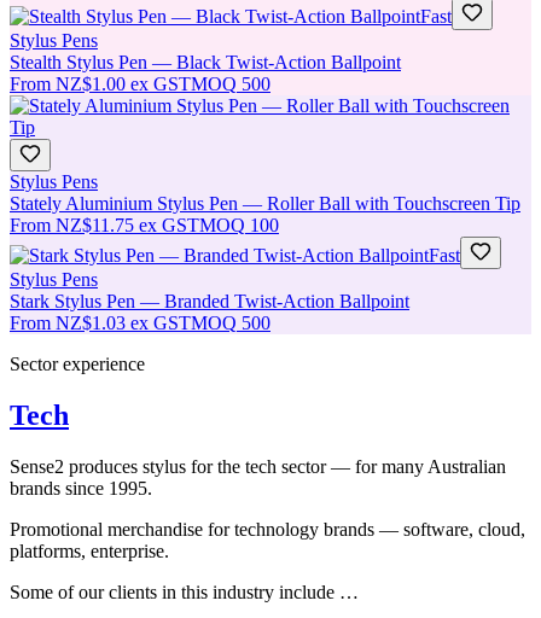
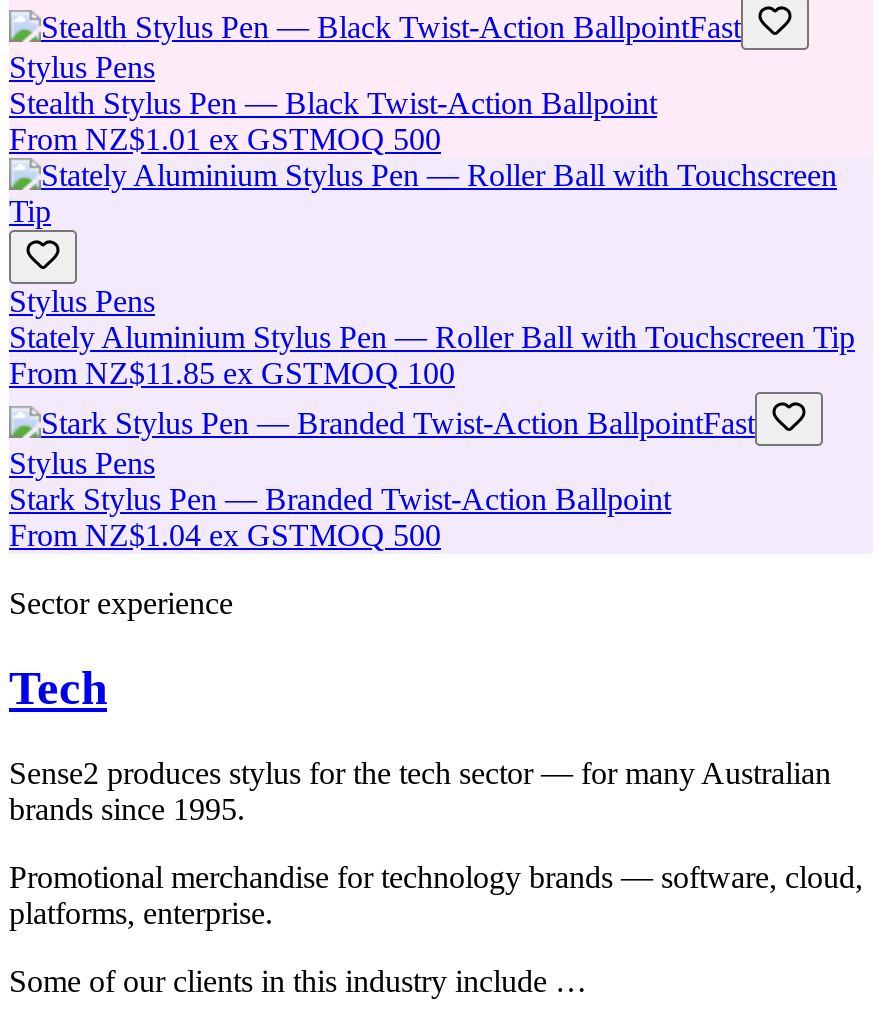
- From NZ$1.00 ex GSTMOQ 500
+ From NZ$1.01 ex GSTMOQ 500

- From NZ$11.75 ex GSTMOQ 100
+ From NZ$11.85 ex GSTMOQ 100

- From NZ$1.03 ex GSTMOQ 500
+ From NZ$1.04 ex GSTMOQ 500
